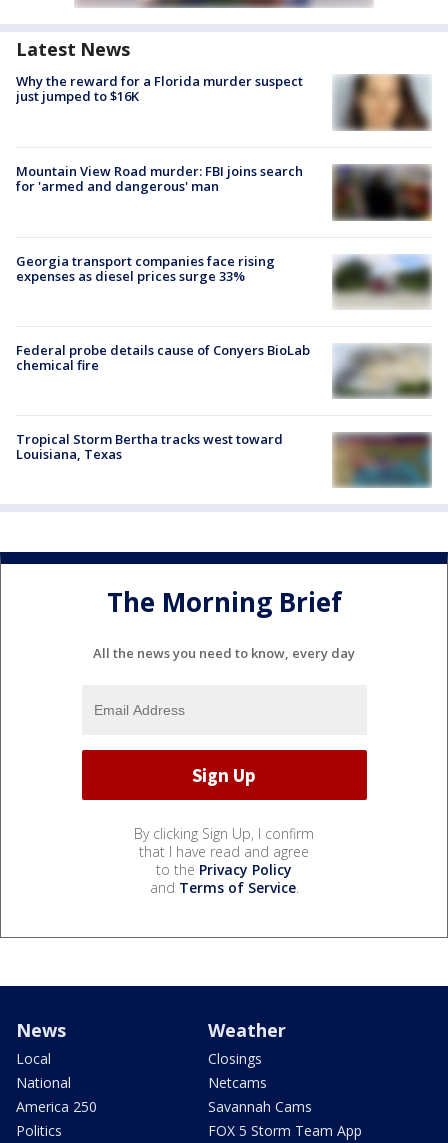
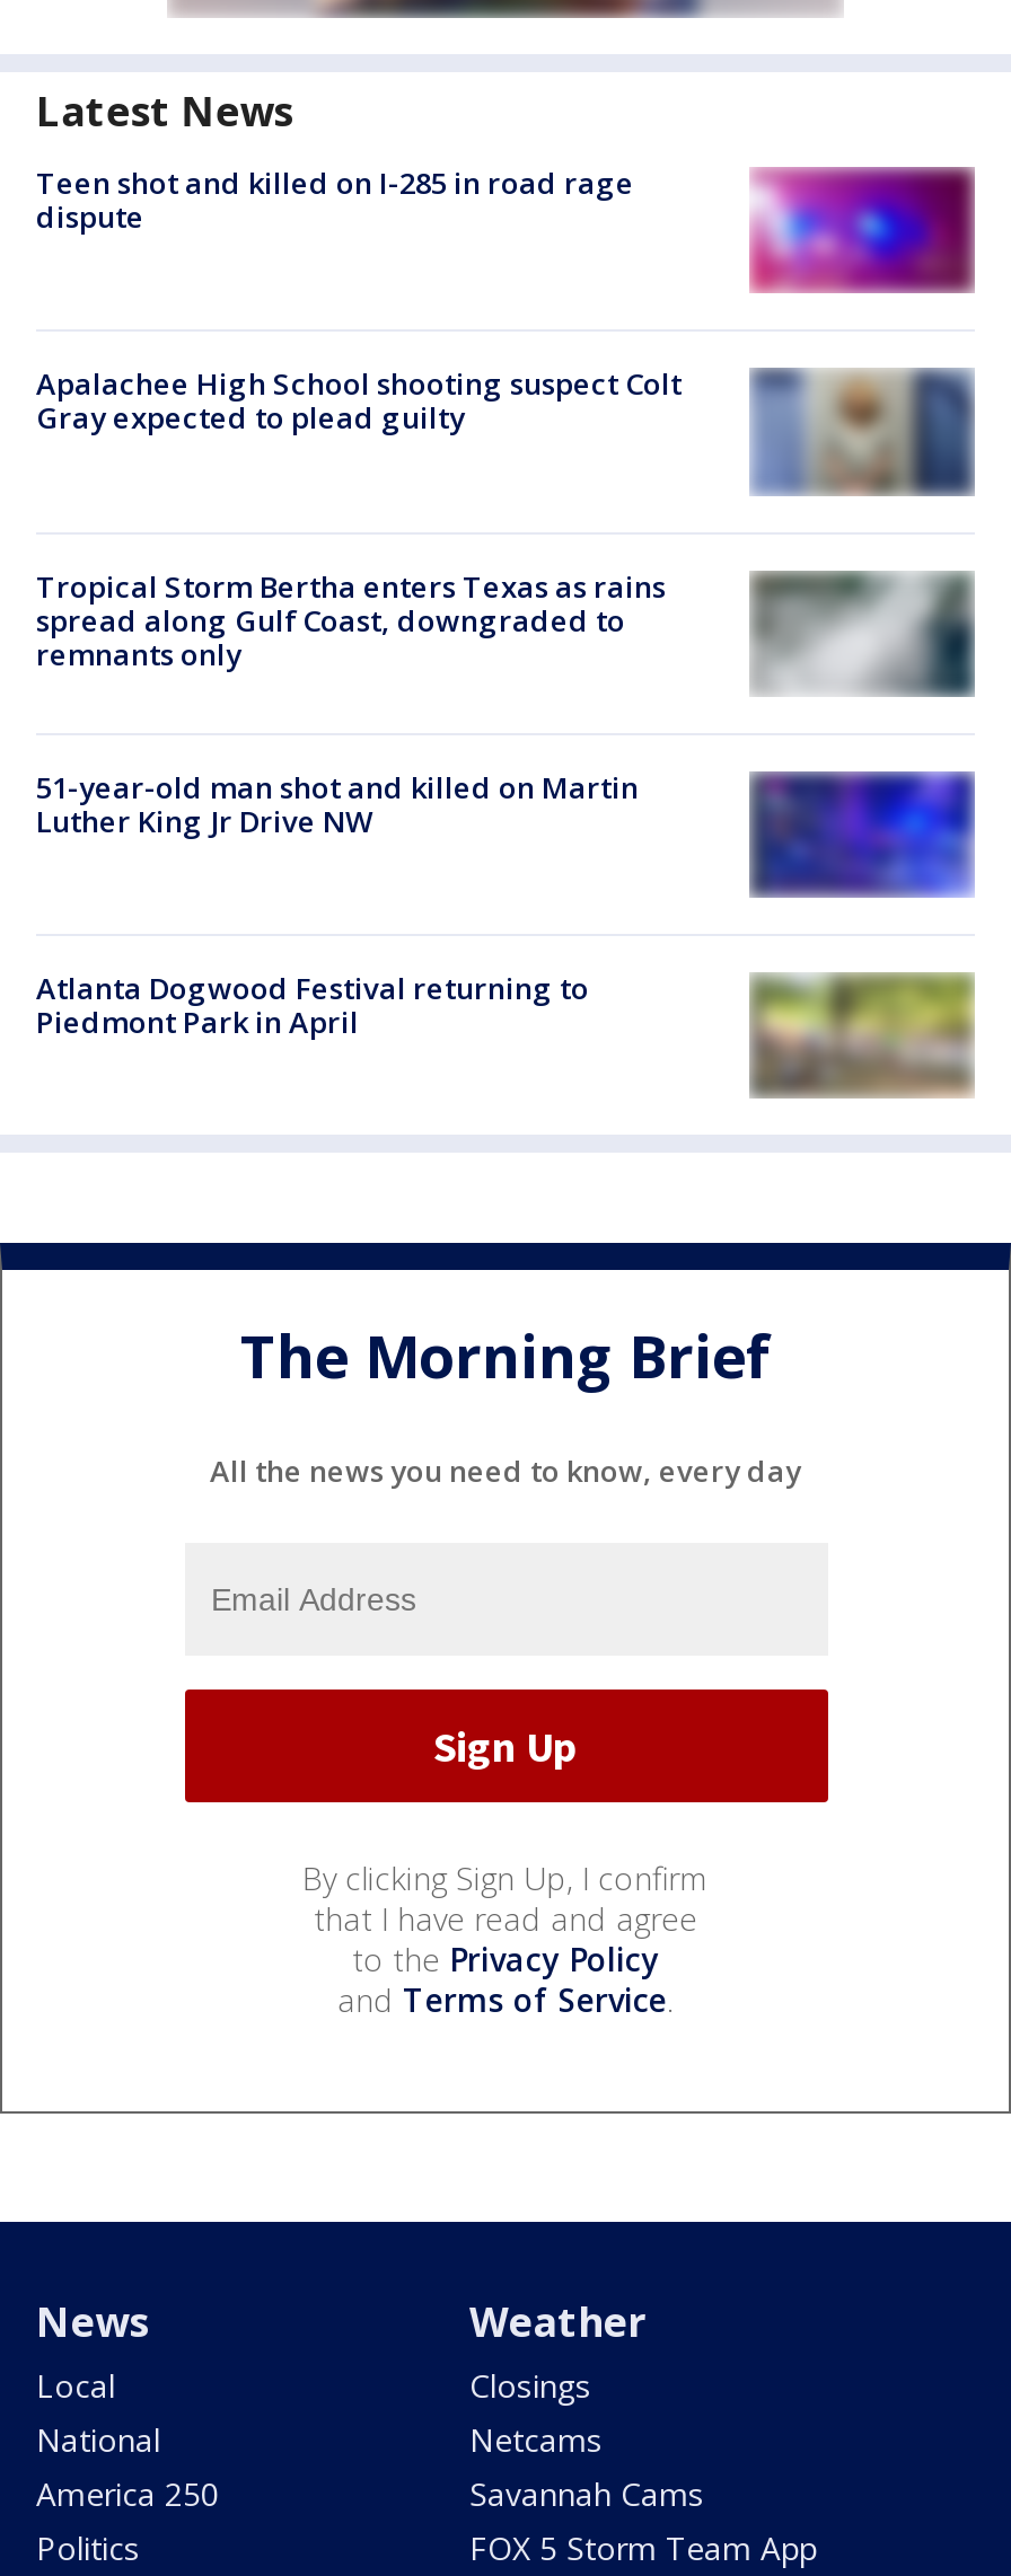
- Why the reward for a Florida murder suspect
- just jumped to $16K
+ Teen shot and killed on I-285 in road rage
+ dispute

- [image]
+ [image]

- [image]
- Mountain View Road murder: FBI joins search
- for 'armed and dangerous' man
+ [image]
+ Apalachee High School shooting suspect Colt
+ Gray expected to plead guilty

- Georgia transport companies face rising
- expenses as diesel prices surge 33%
+ Tropical Storm Bertha enters Texas as rains
+ spread along Gulf Coast, downgraded to
+ remnants only

- [image]
+ [image]

- Federal probe details cause of Conyers BioLab
- chemical fire
+ 51-year-old man shot and killed on Martin
+ Luther King Jr Drive NW

- [image]
+ [image]

- Tropical Storm Bertha tracks west toward
- Louisiana, Texas
+ Atlanta Dogwood Festival returning to
+ Piedmont Park in April

- [image]
+ [image]
